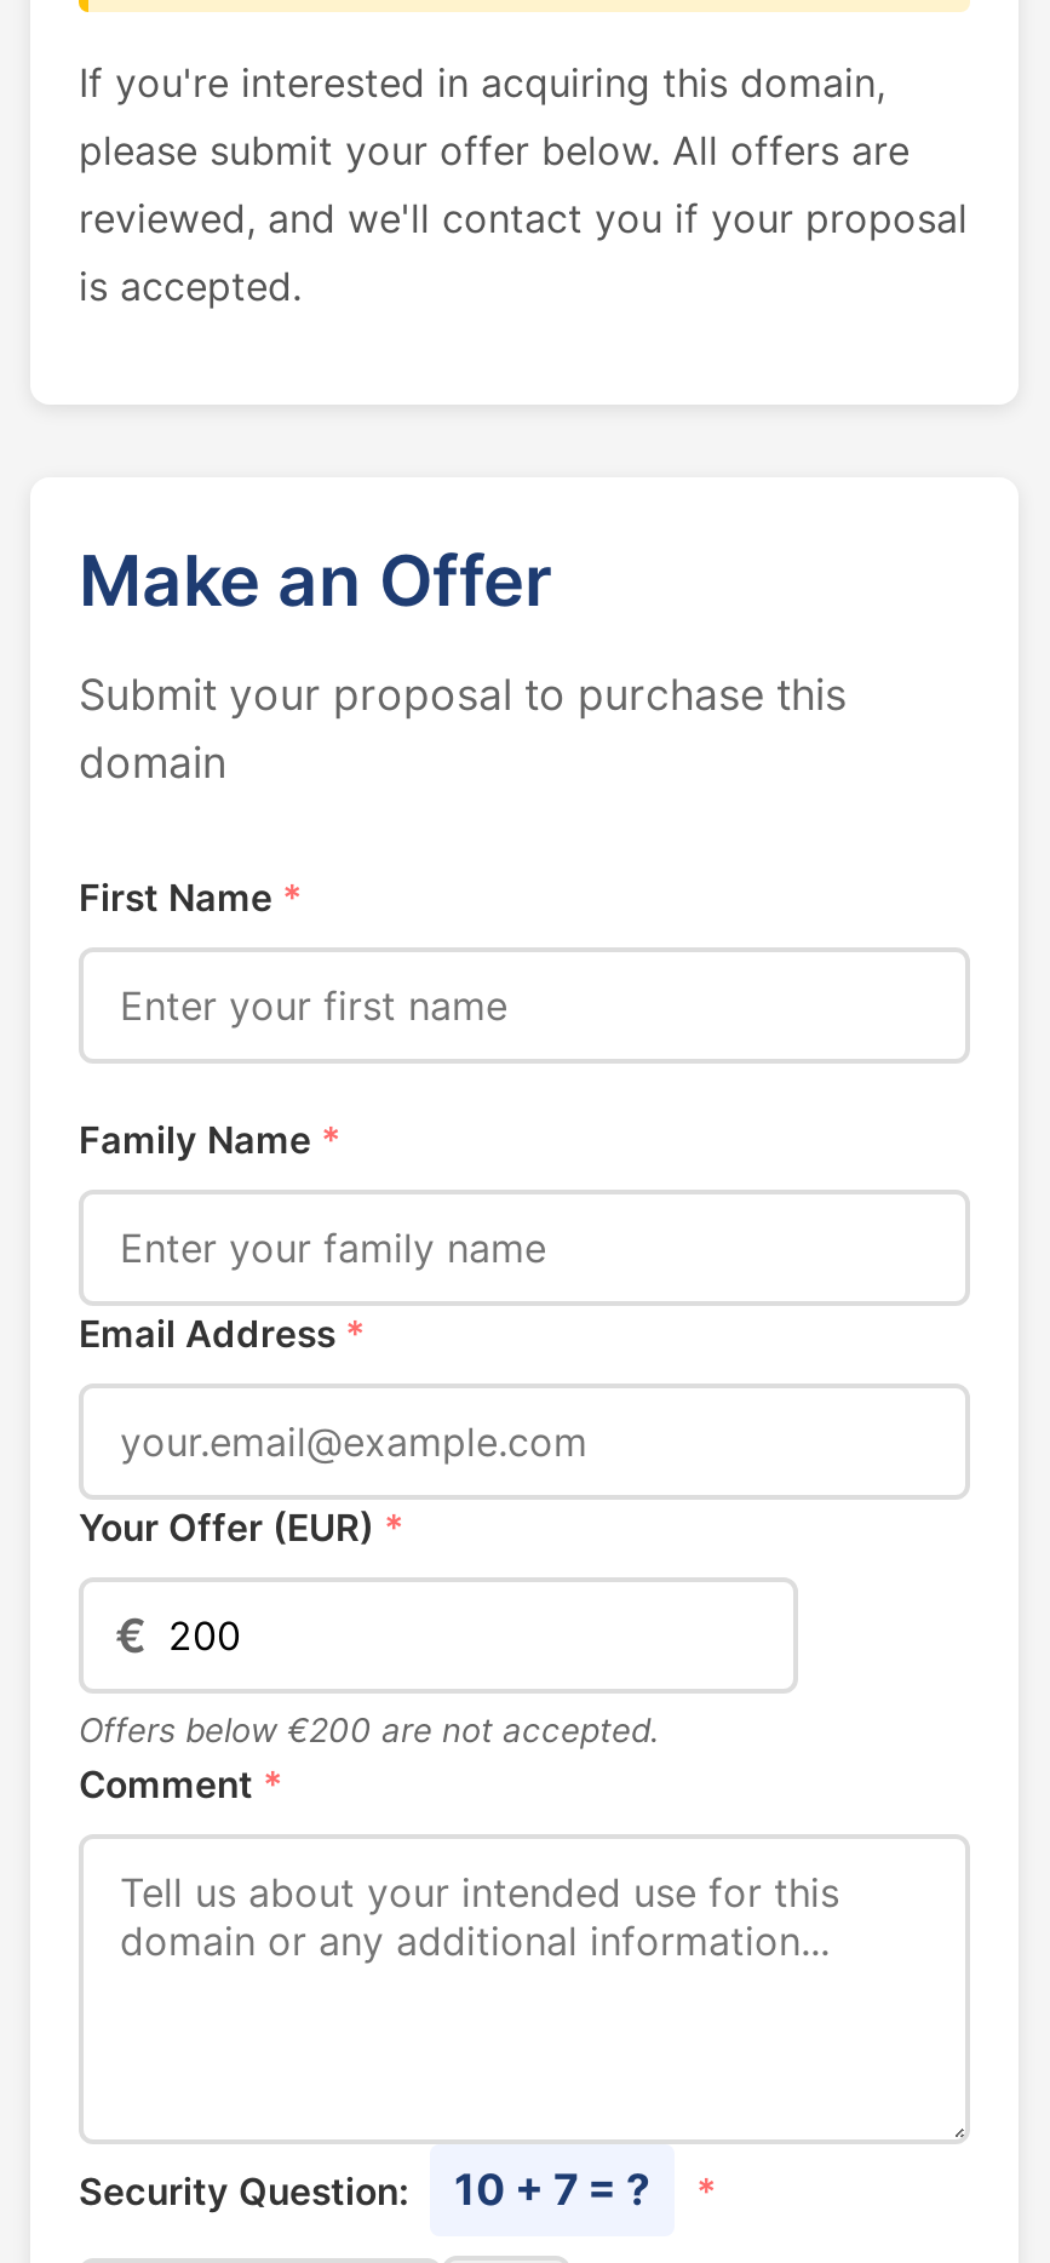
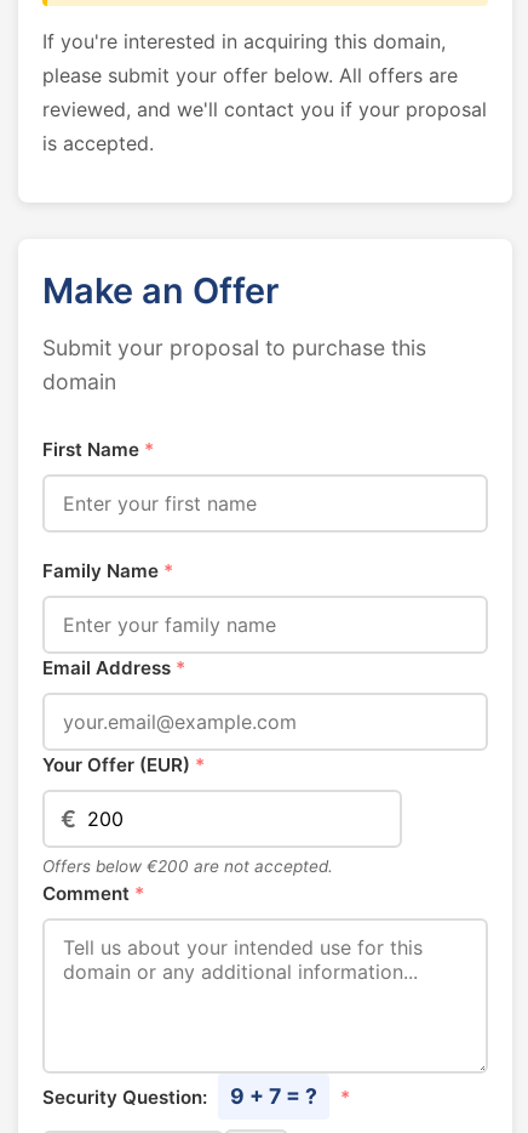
- 10 + 7 = ?
+ 9 + 7 = ?
